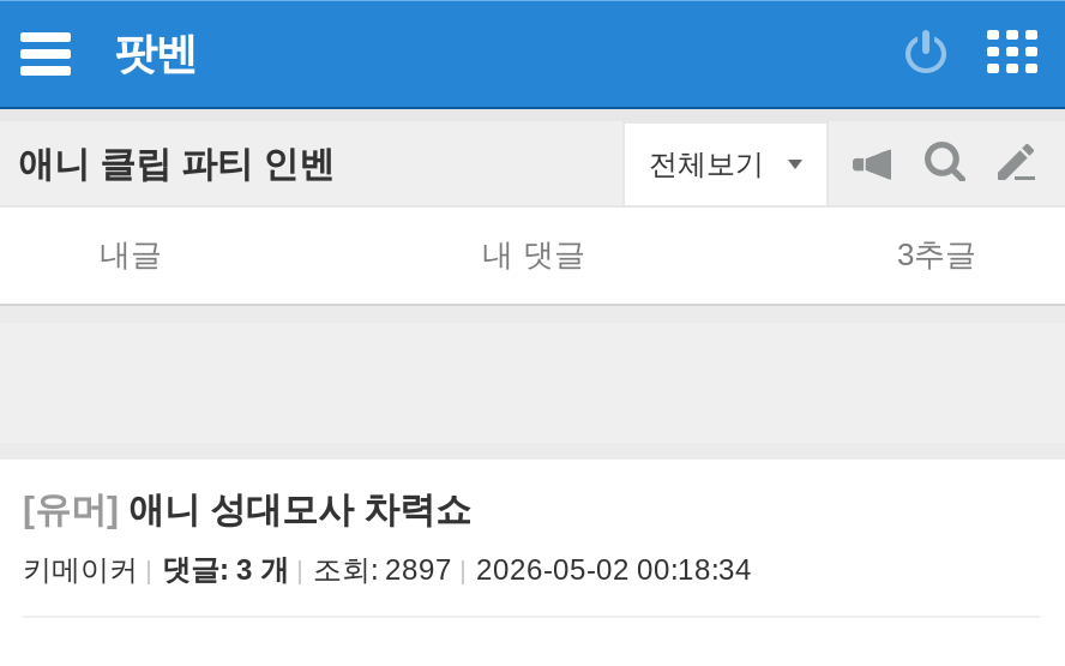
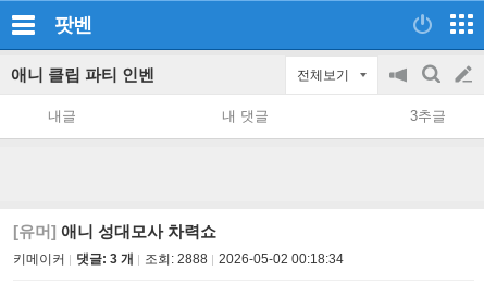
- 키메이커 댓글: 3 개 조회: 2897 2026-05-02 00:18:34
+ 키메이커 댓글: 3 개 조회: 2888 2026-05-02 00:18:34
